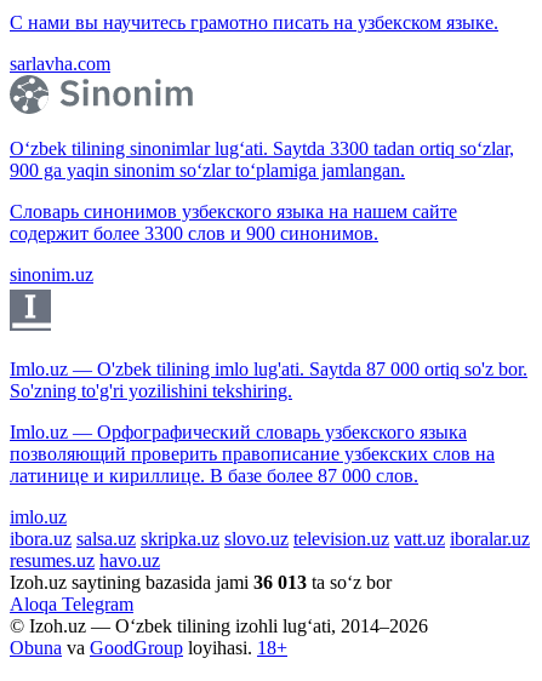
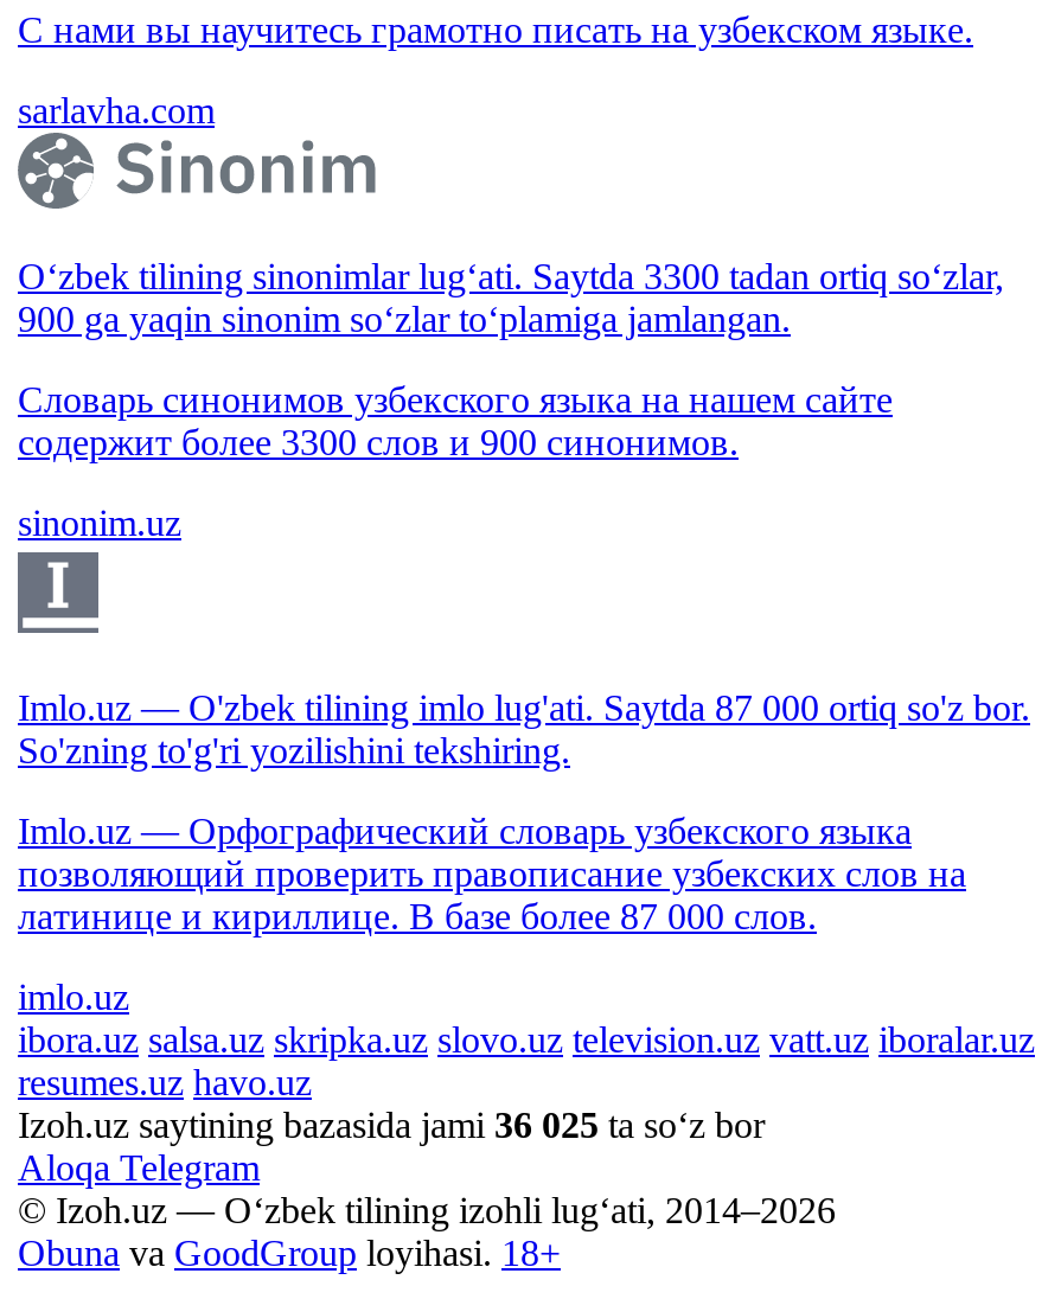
- Izoh.uz saytining bazasida jami 36 013 ta so‘z bor
+ Izoh.uz saytining bazasida jami 36 025 ta so‘z bor
